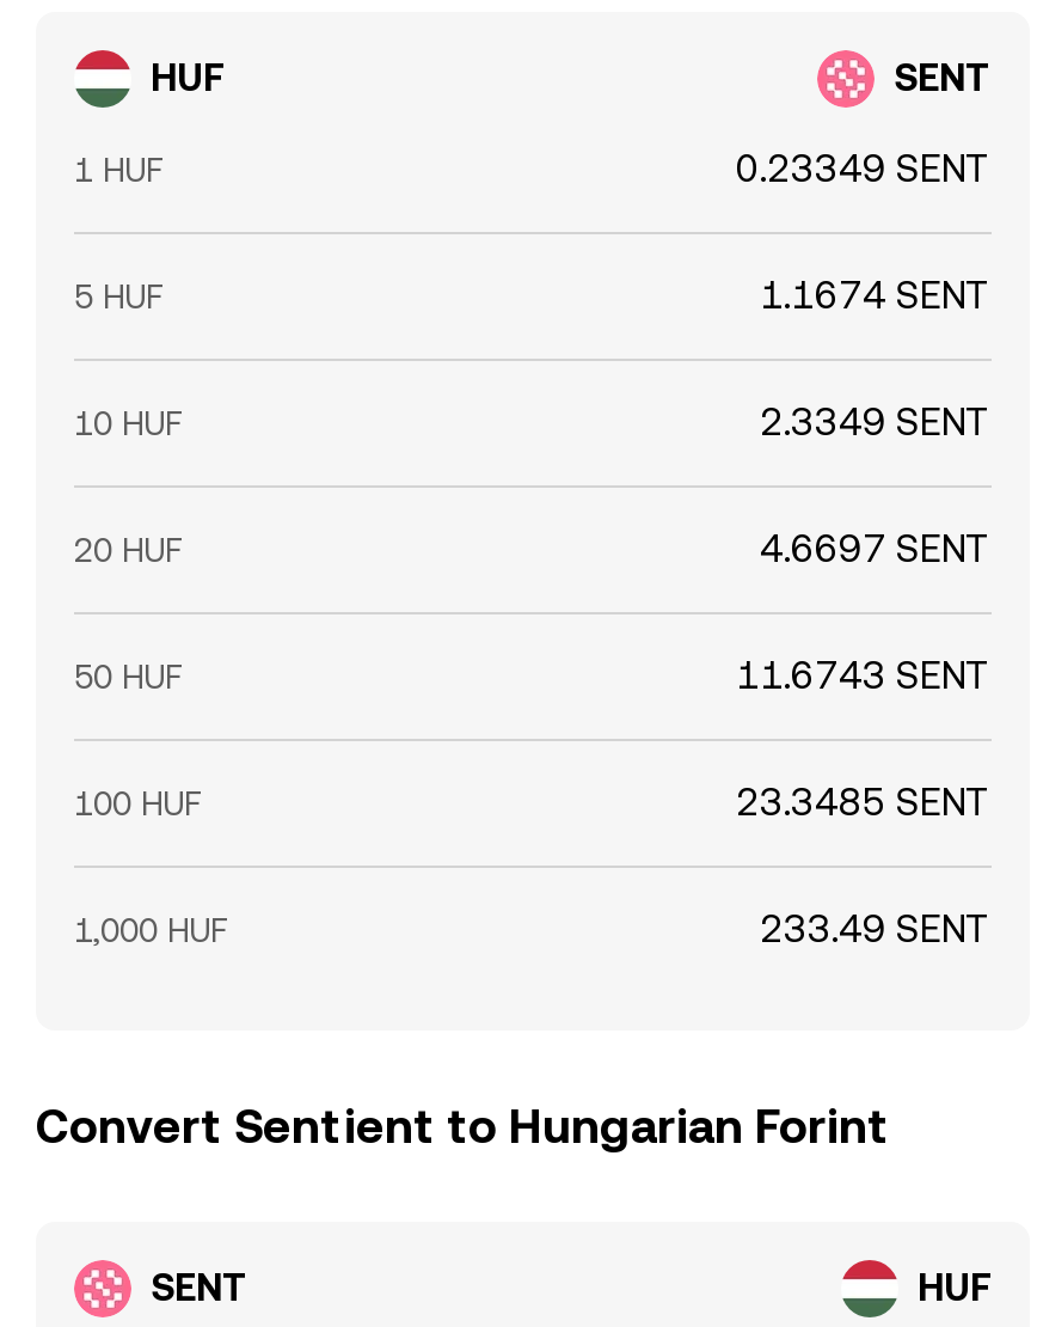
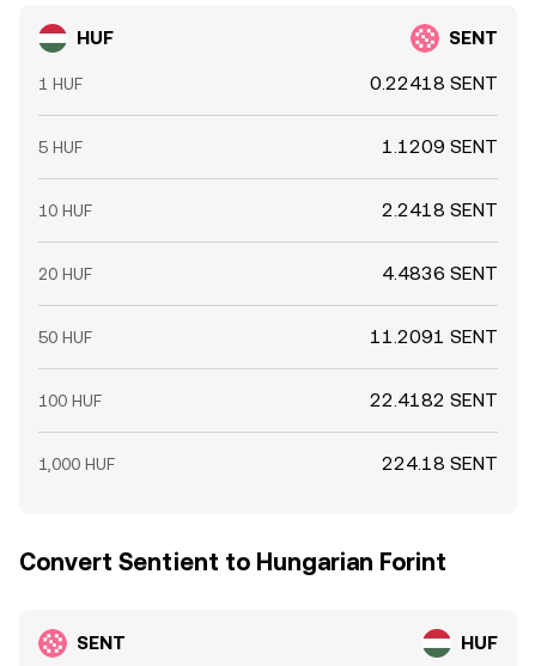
- 0.23349 SENT
+ 0.22418 SENT

- 1.1674 SENT
+ 1.1209 SENT

- 2.3349 SENT
+ 2.2418 SENT

- 4.6697 SENT
+ 4.4836 SENT

- 11.6743 SENT
+ 11.2091 SENT

- 23.3485 SENT
+ 22.4182 SENT

- 233.49 SENT
+ 224.18 SENT
